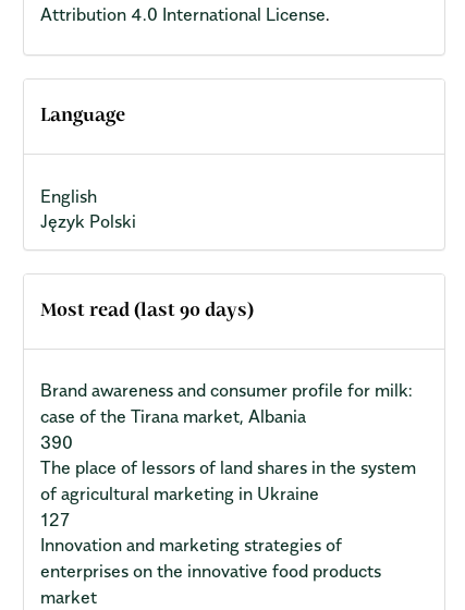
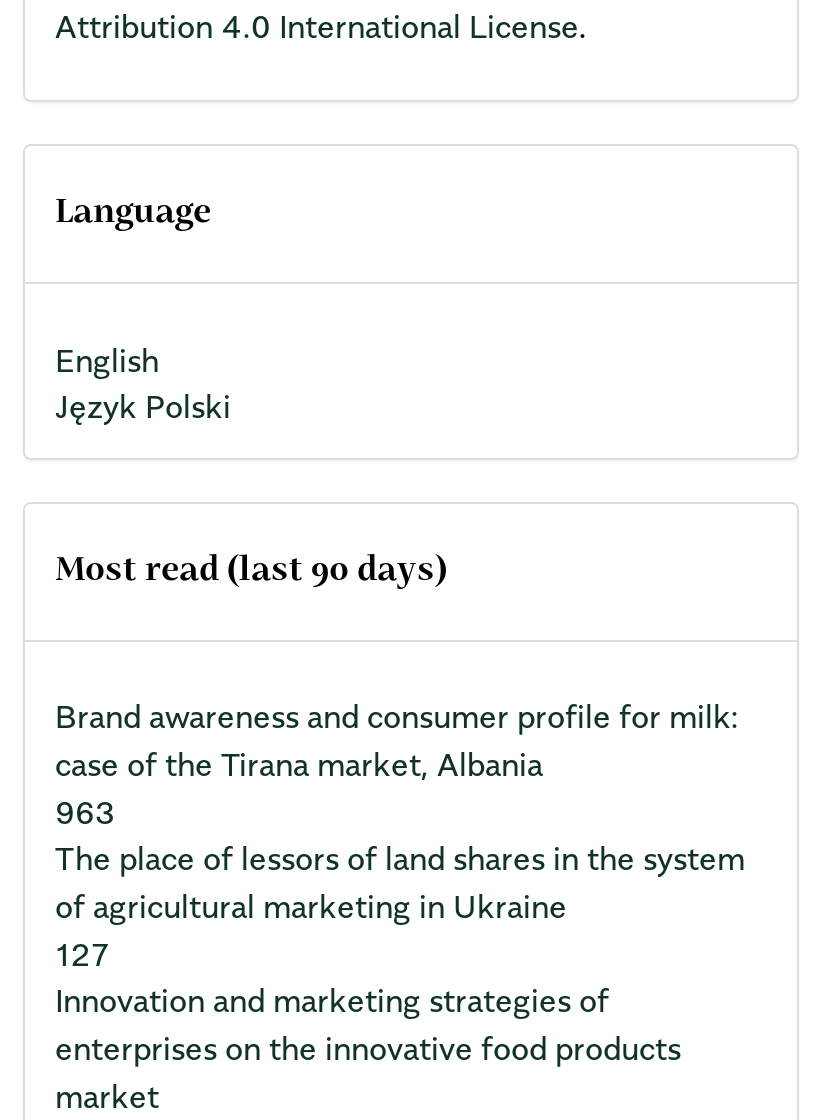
- 390
+ 963
